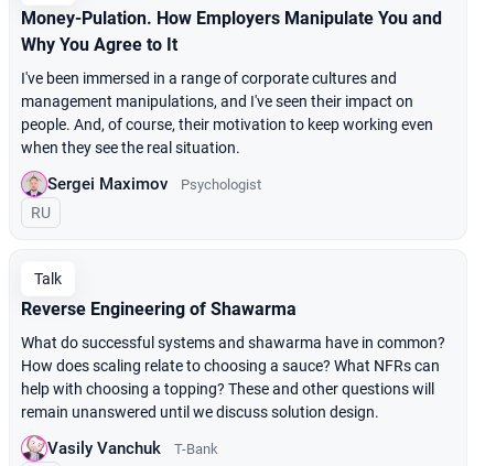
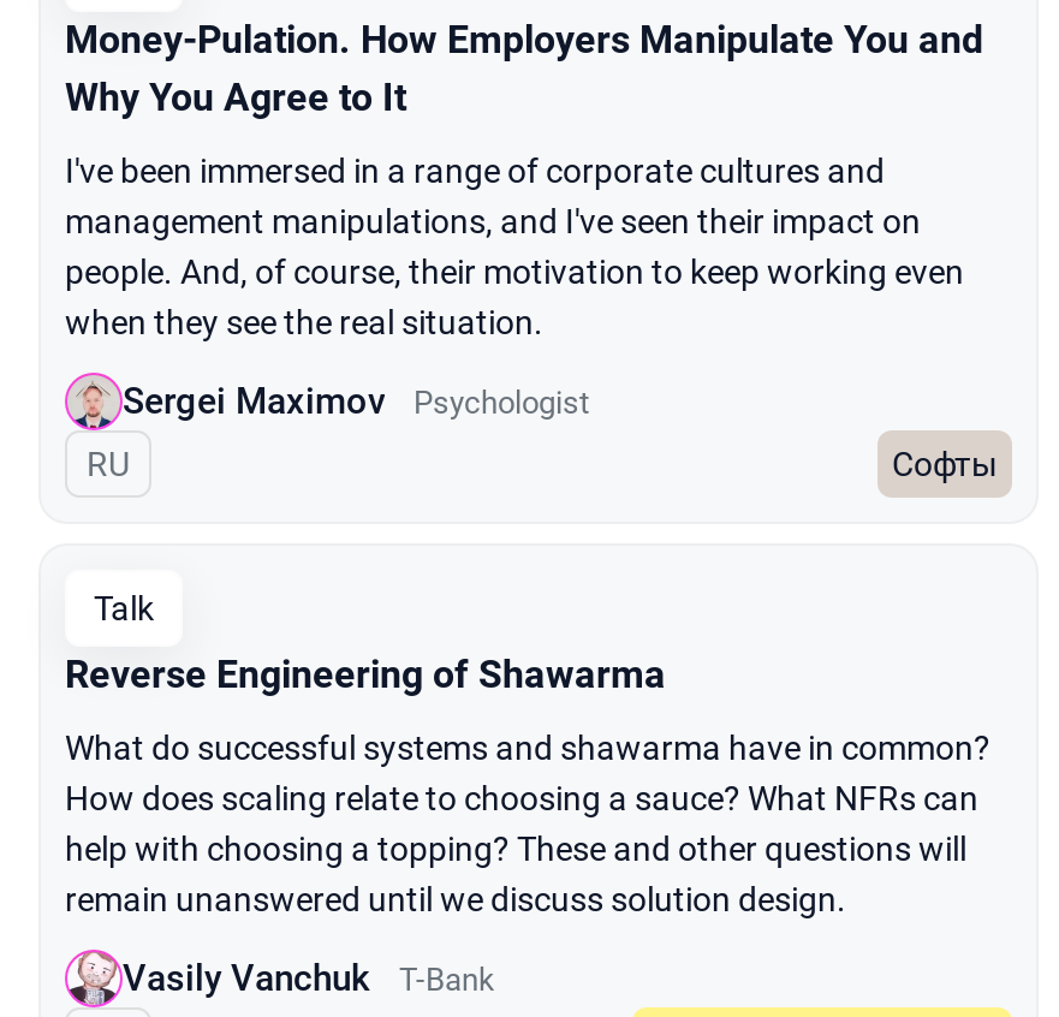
+ Софты
